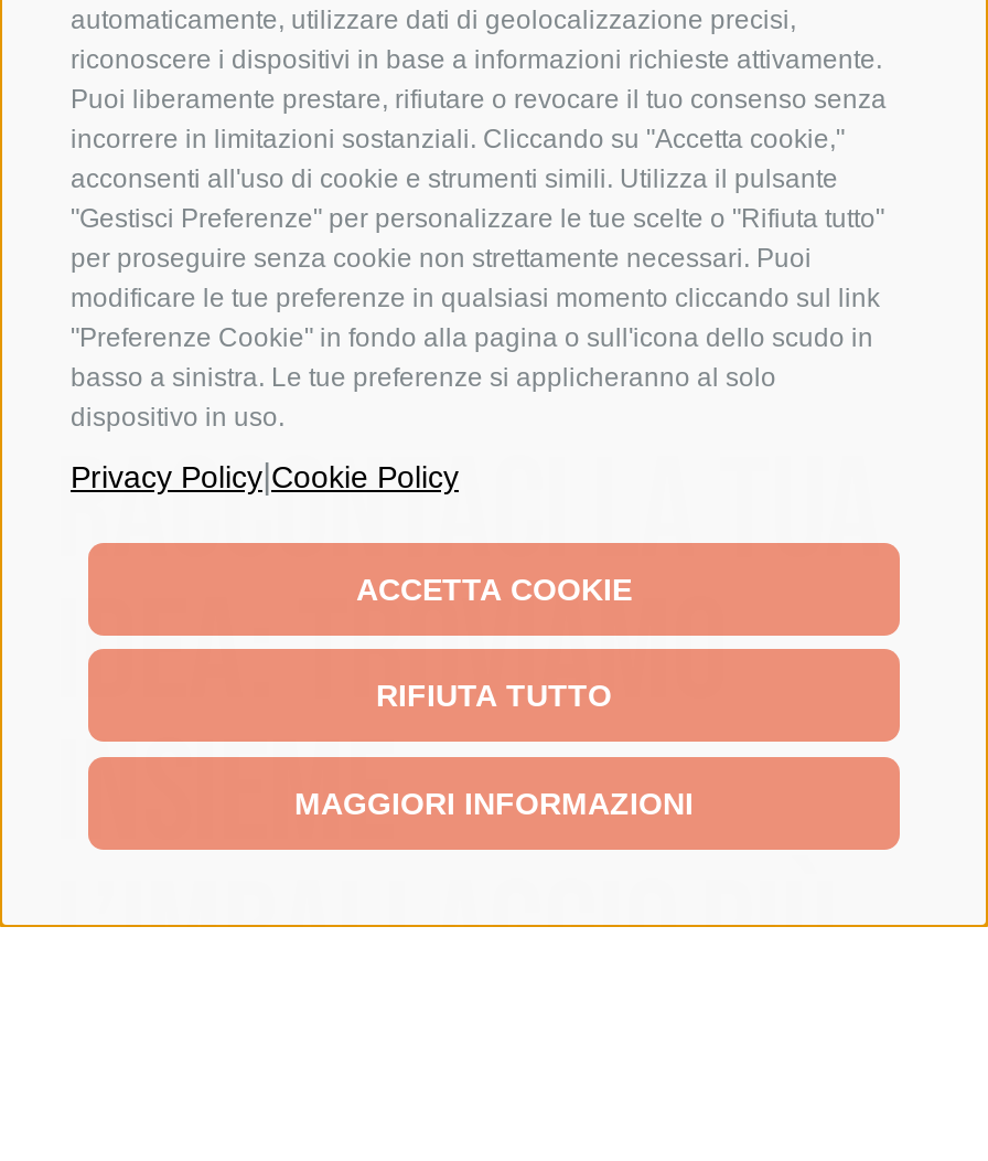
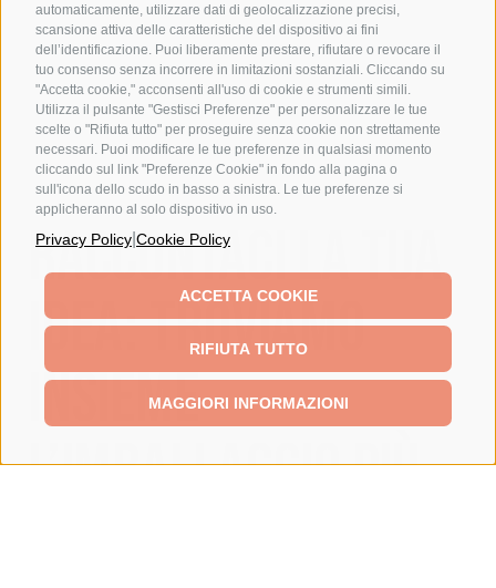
- riconoscere i dispositivi in base a informazioni richieste attivamente.
- Puoi liberamente prestare, rifiutare o revocare il tuo consenso senza
- incorrere in limitazioni sostanziali. Cliccando su "Accetta cookie,"
- acconsenti all'uso di cookie e strumenti simili. Utilizza il pulsante
- "Gestisci Preferenze" per personalizzare le tue scelte o "Rifiuta tutto"
- per proseguire senza cookie non strettamente necessari. Puoi
- modificare le tue preferenze in qualsiasi momento cliccando sul link
- "Preferenze Cookie" in fondo alla pagina o sull'icona dello scudo in
- basso a sinistra. Le tue preferenze si applicheranno al solo
- dispositivo in uso.
+ scansione attiva delle caratteristiche del dispositivo ai fini
+ dell’identificazione. Puoi liberamente prestare, rifiutare o revocare il
+ tuo consenso senza incorrere in limitazioni sostanziali. Cliccando su
+ "Accetta cookie," acconsenti all'uso di cookie e strumenti simili.
+ Utilizza il pulsante "Gestisci Preferenze" per personalizzare le tue
+ scelte o "Rifiuta tutto" per proseguire senza cookie non strettamente
+ necessari. Puoi modificare le tue preferenze in qualsiasi momento
+ cliccando sul link "Preferenze Cookie" in fondo alla pagina o
+ sull'icona dello scudo in basso a sinistra. Le tue preferenze si
+ applicheranno al solo dispositivo in uso.
